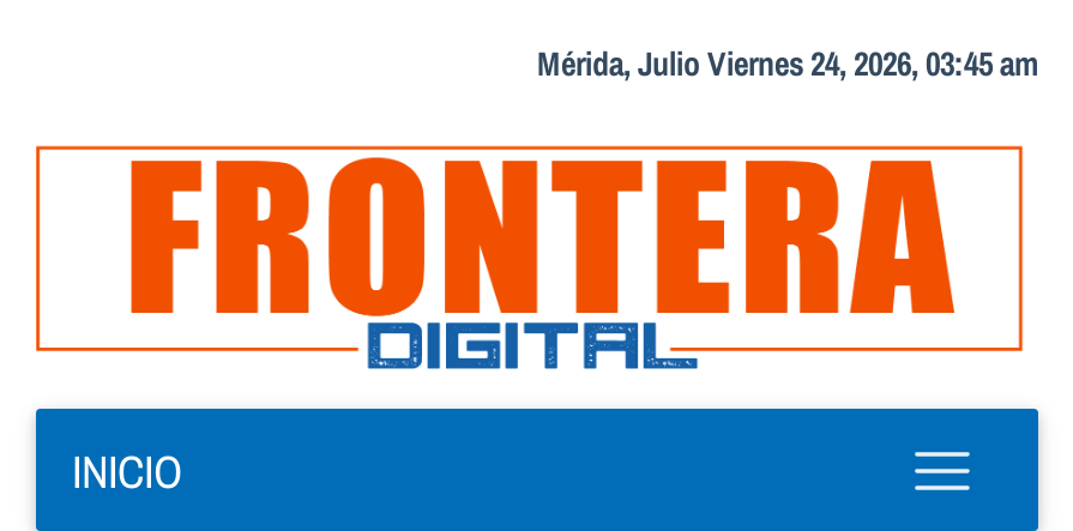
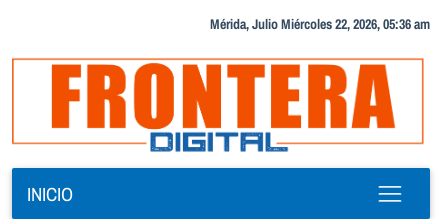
- Mérida, Julio Viernes 24, 2026, 03:45 am
+ Mérida, Julio Miércoles 22, 2026, 05:36 am
